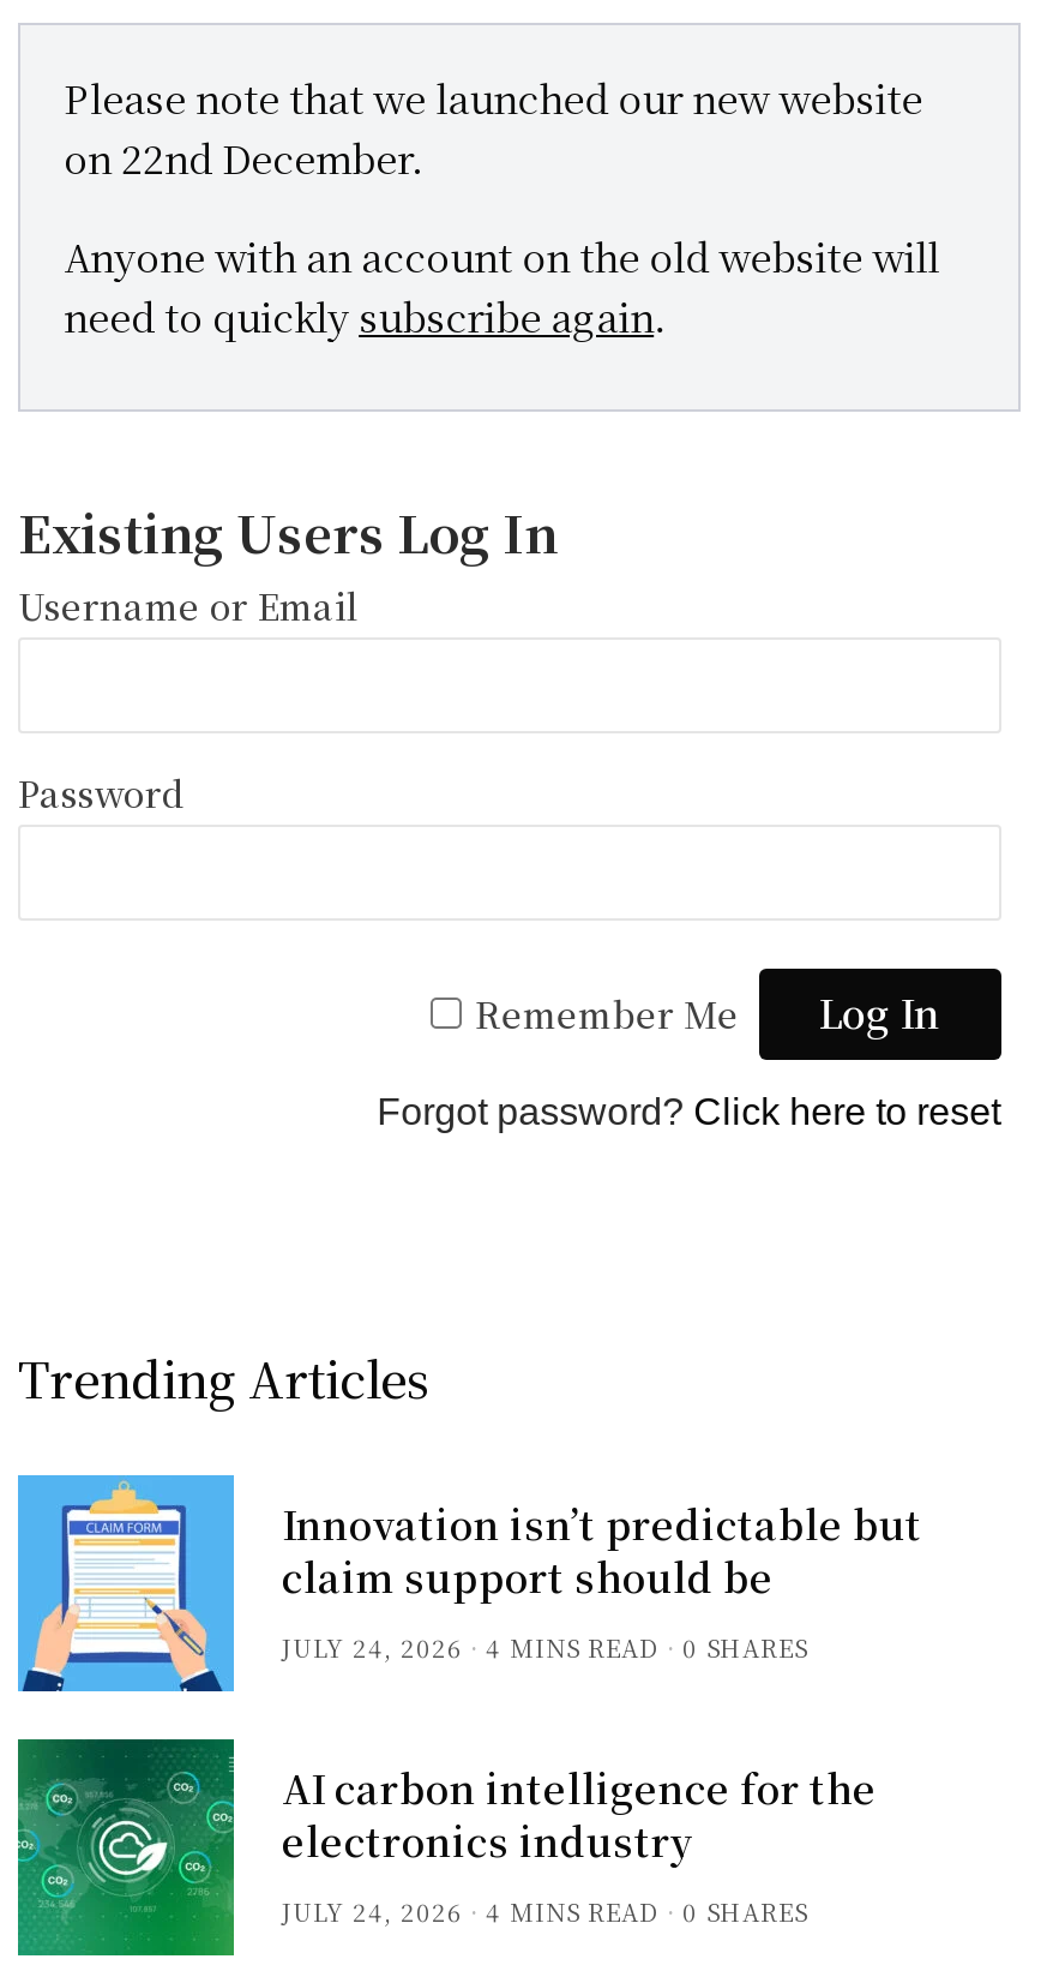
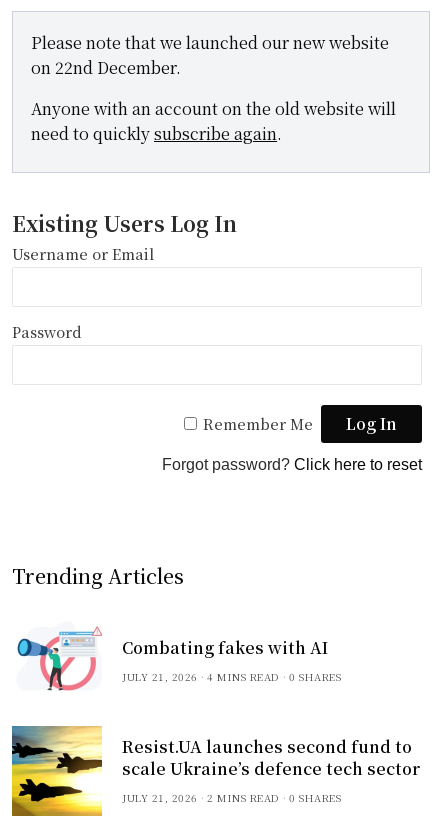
- [image]
- Innovation isn’t predictable but
- claim support should be
- JULY 24, 2026
+ [image]
+ Combating fakes with AI
+ JULY 21, 2026

- [image]
- AI carbon intelligence for the
- electronics industry
- JULY 24, 2026
- 4 MINS READ
+ [image]
+ Resist.UA launches second fund to
+ scale Ukraine’s defence tech sector
+ JULY 21, 2026
+ 2 MINS READ
